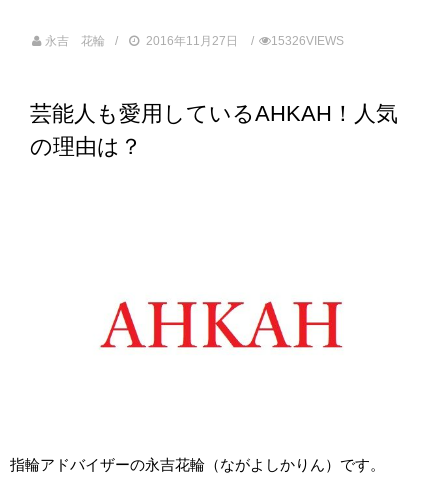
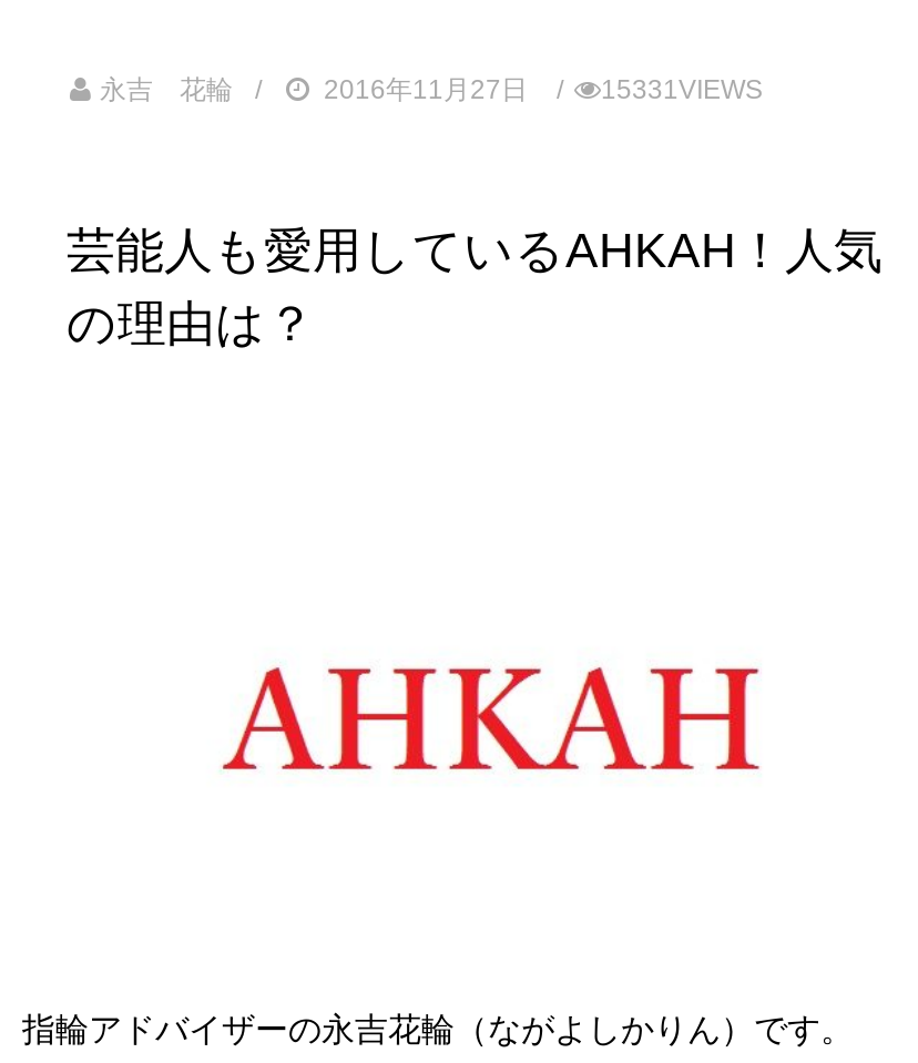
- 15326VIEWS
+ 15331VIEWS
